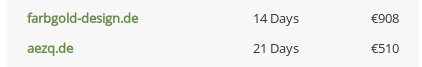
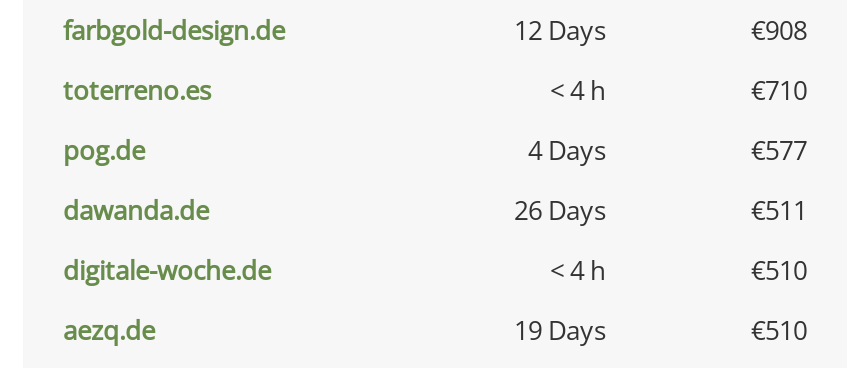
- 14 Days
+ 12 Days

+ toterreno.es
+ < 4 h
+ €710
+ pog.de
+ 4 Days
+ €577
+ dawanda.de
+ 26 Days
+ €511
+ digitale-woche.de
+ < 4 h
+ €510

- 21 Days
+ 19 Days
